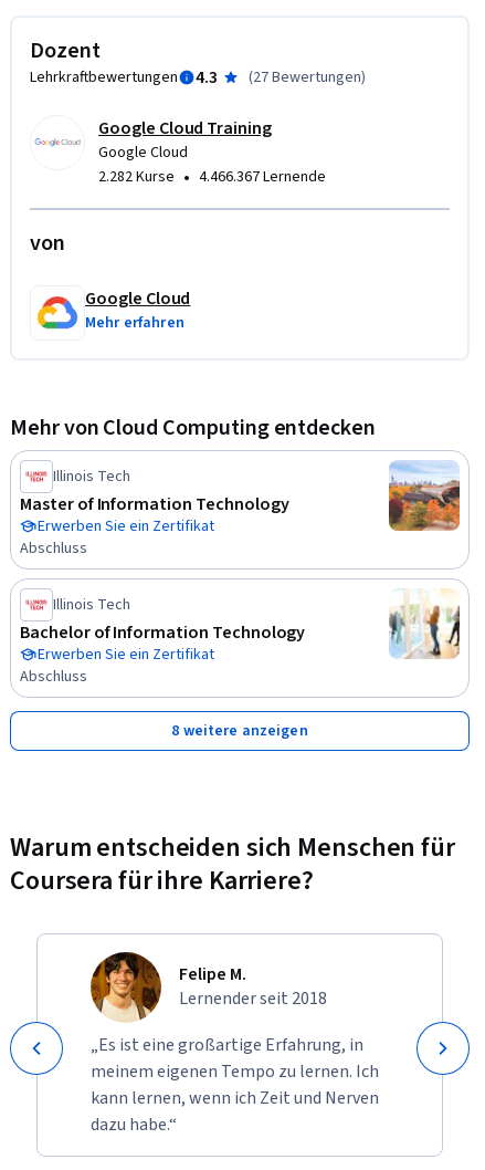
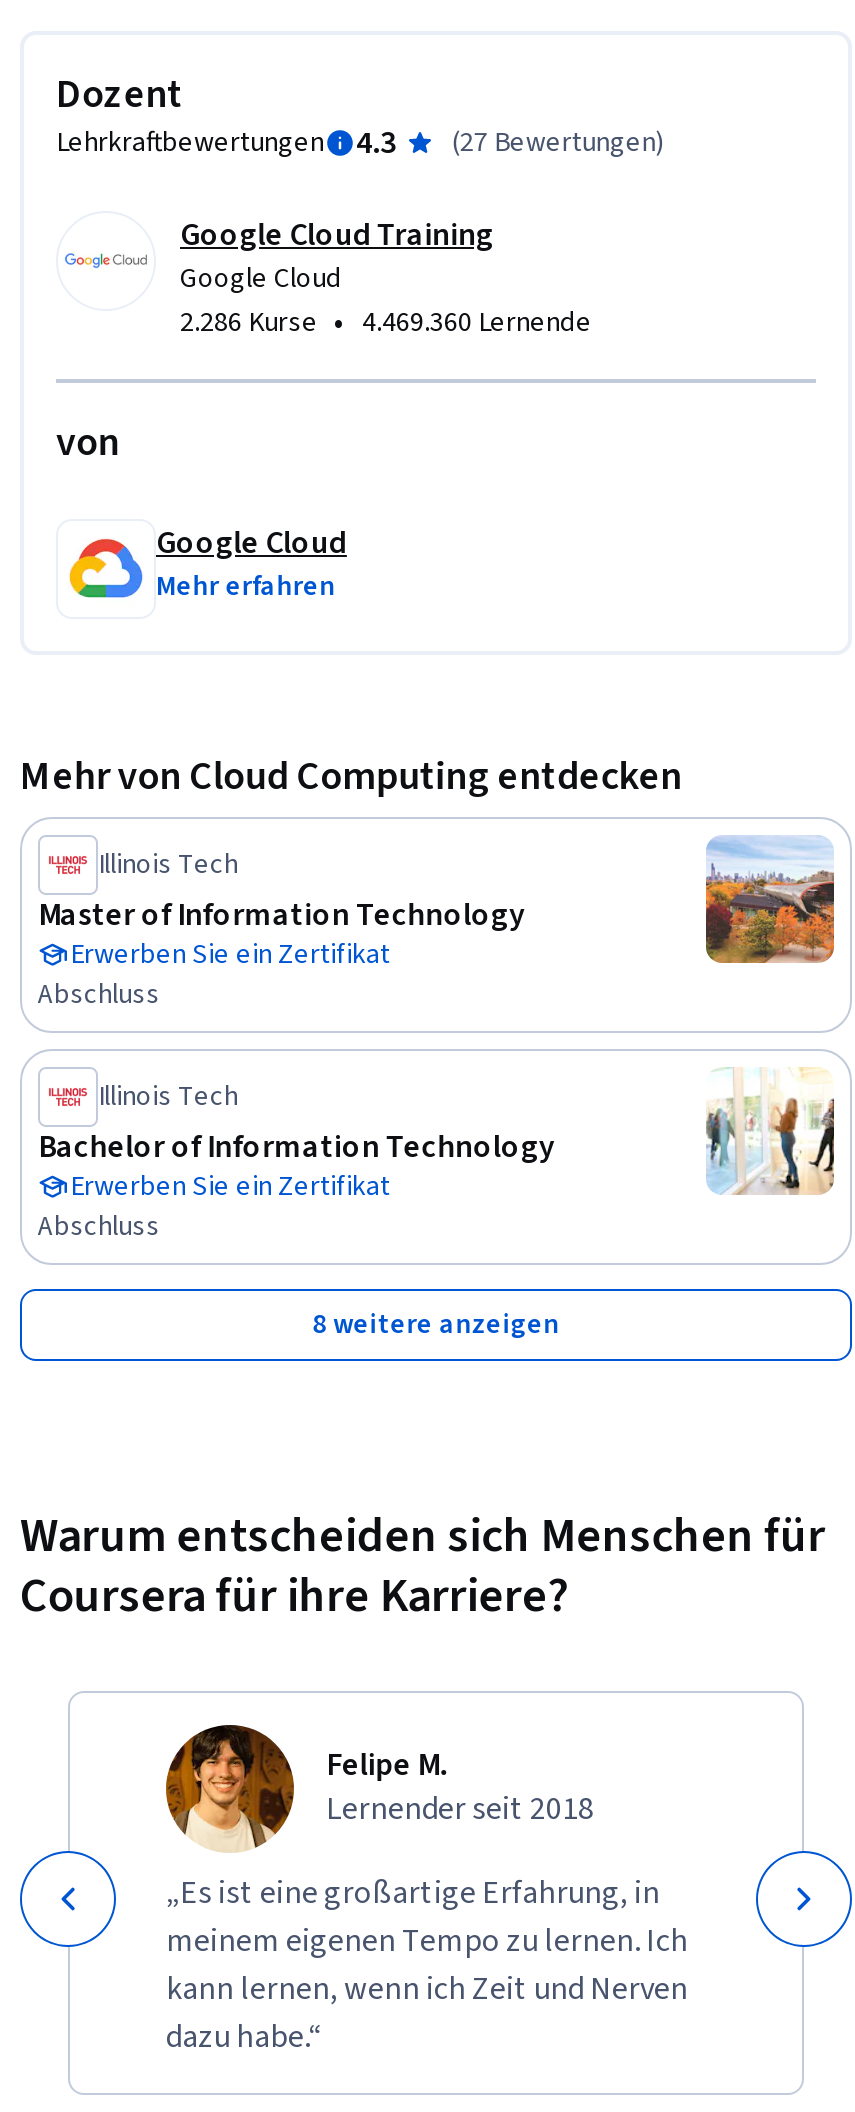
- 2.282 Kurse • 4.466.367 Lernende
+ 2.286 Kurse • 4.469.360 Lernende
